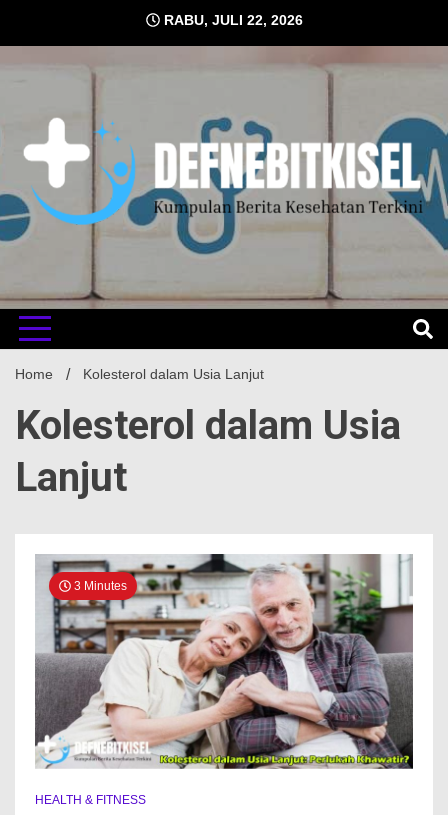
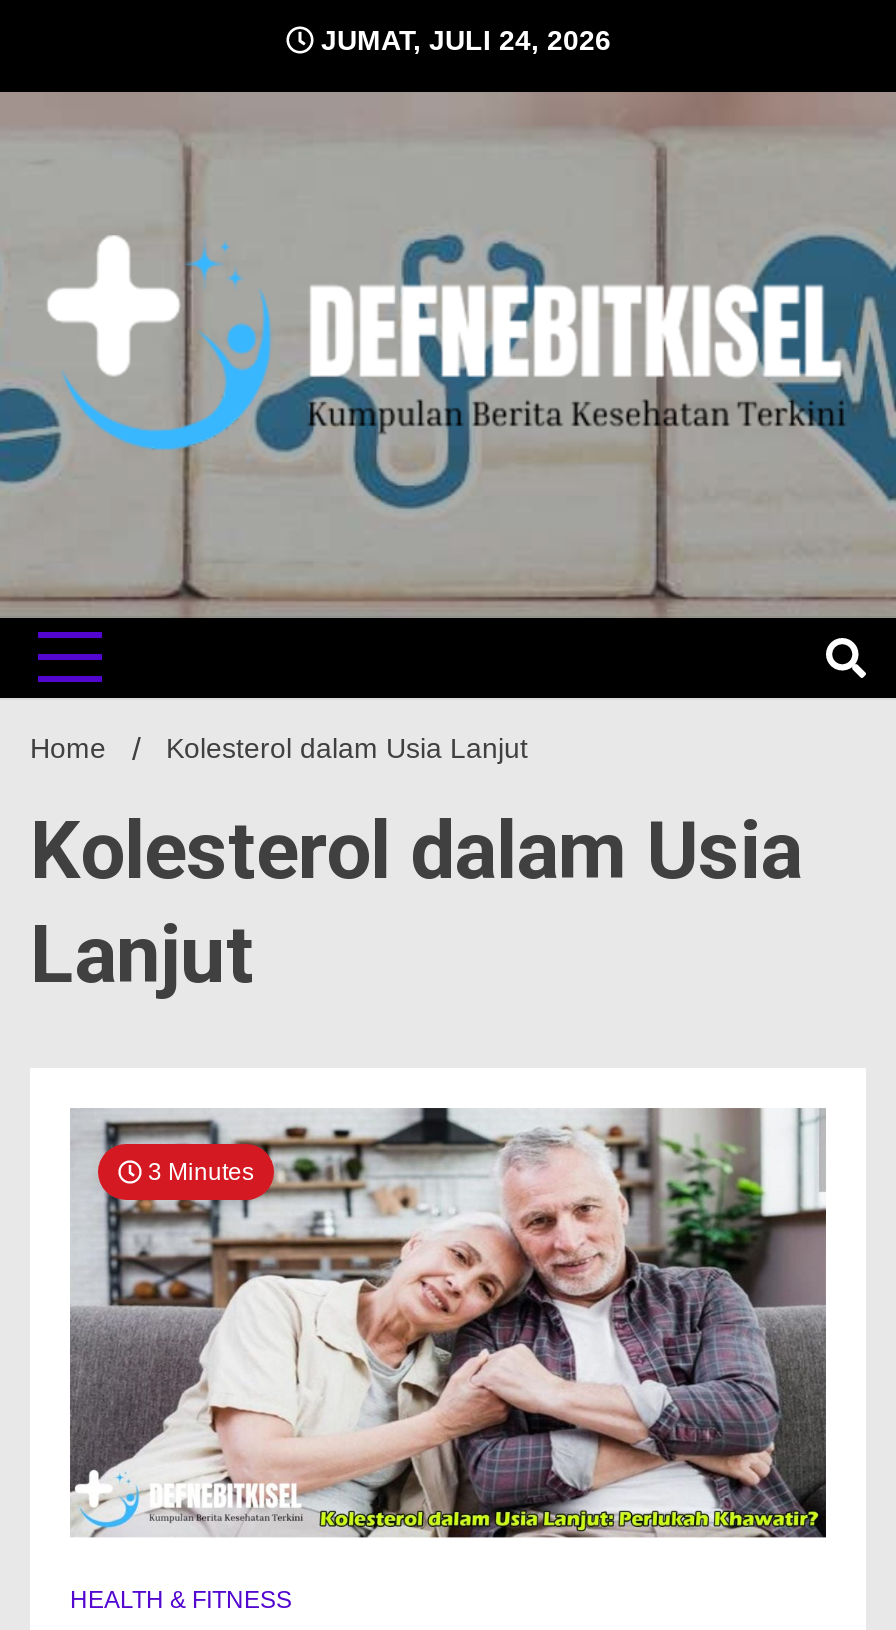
- RABU, JULI 22, 2026
+ JUMAT, JULI 24, 2026
